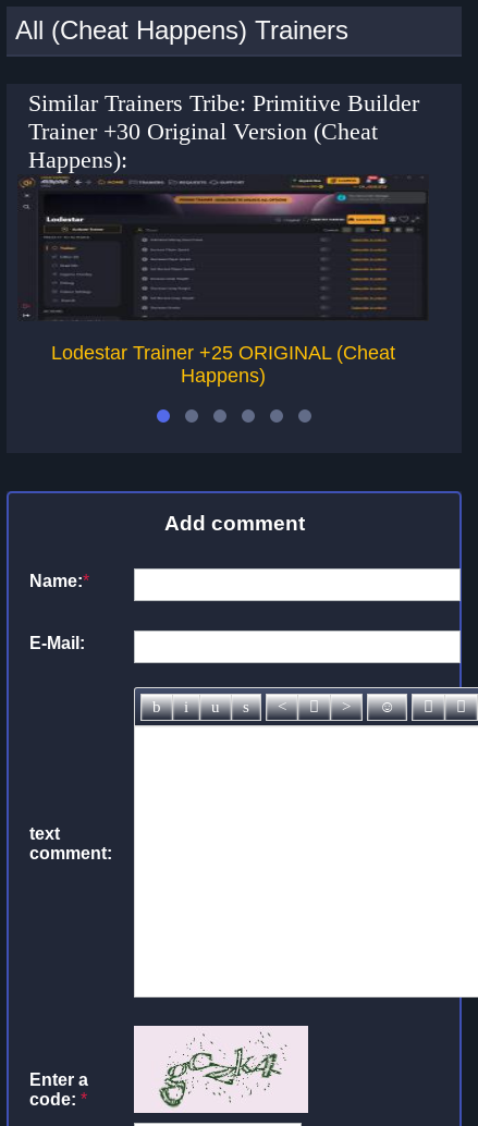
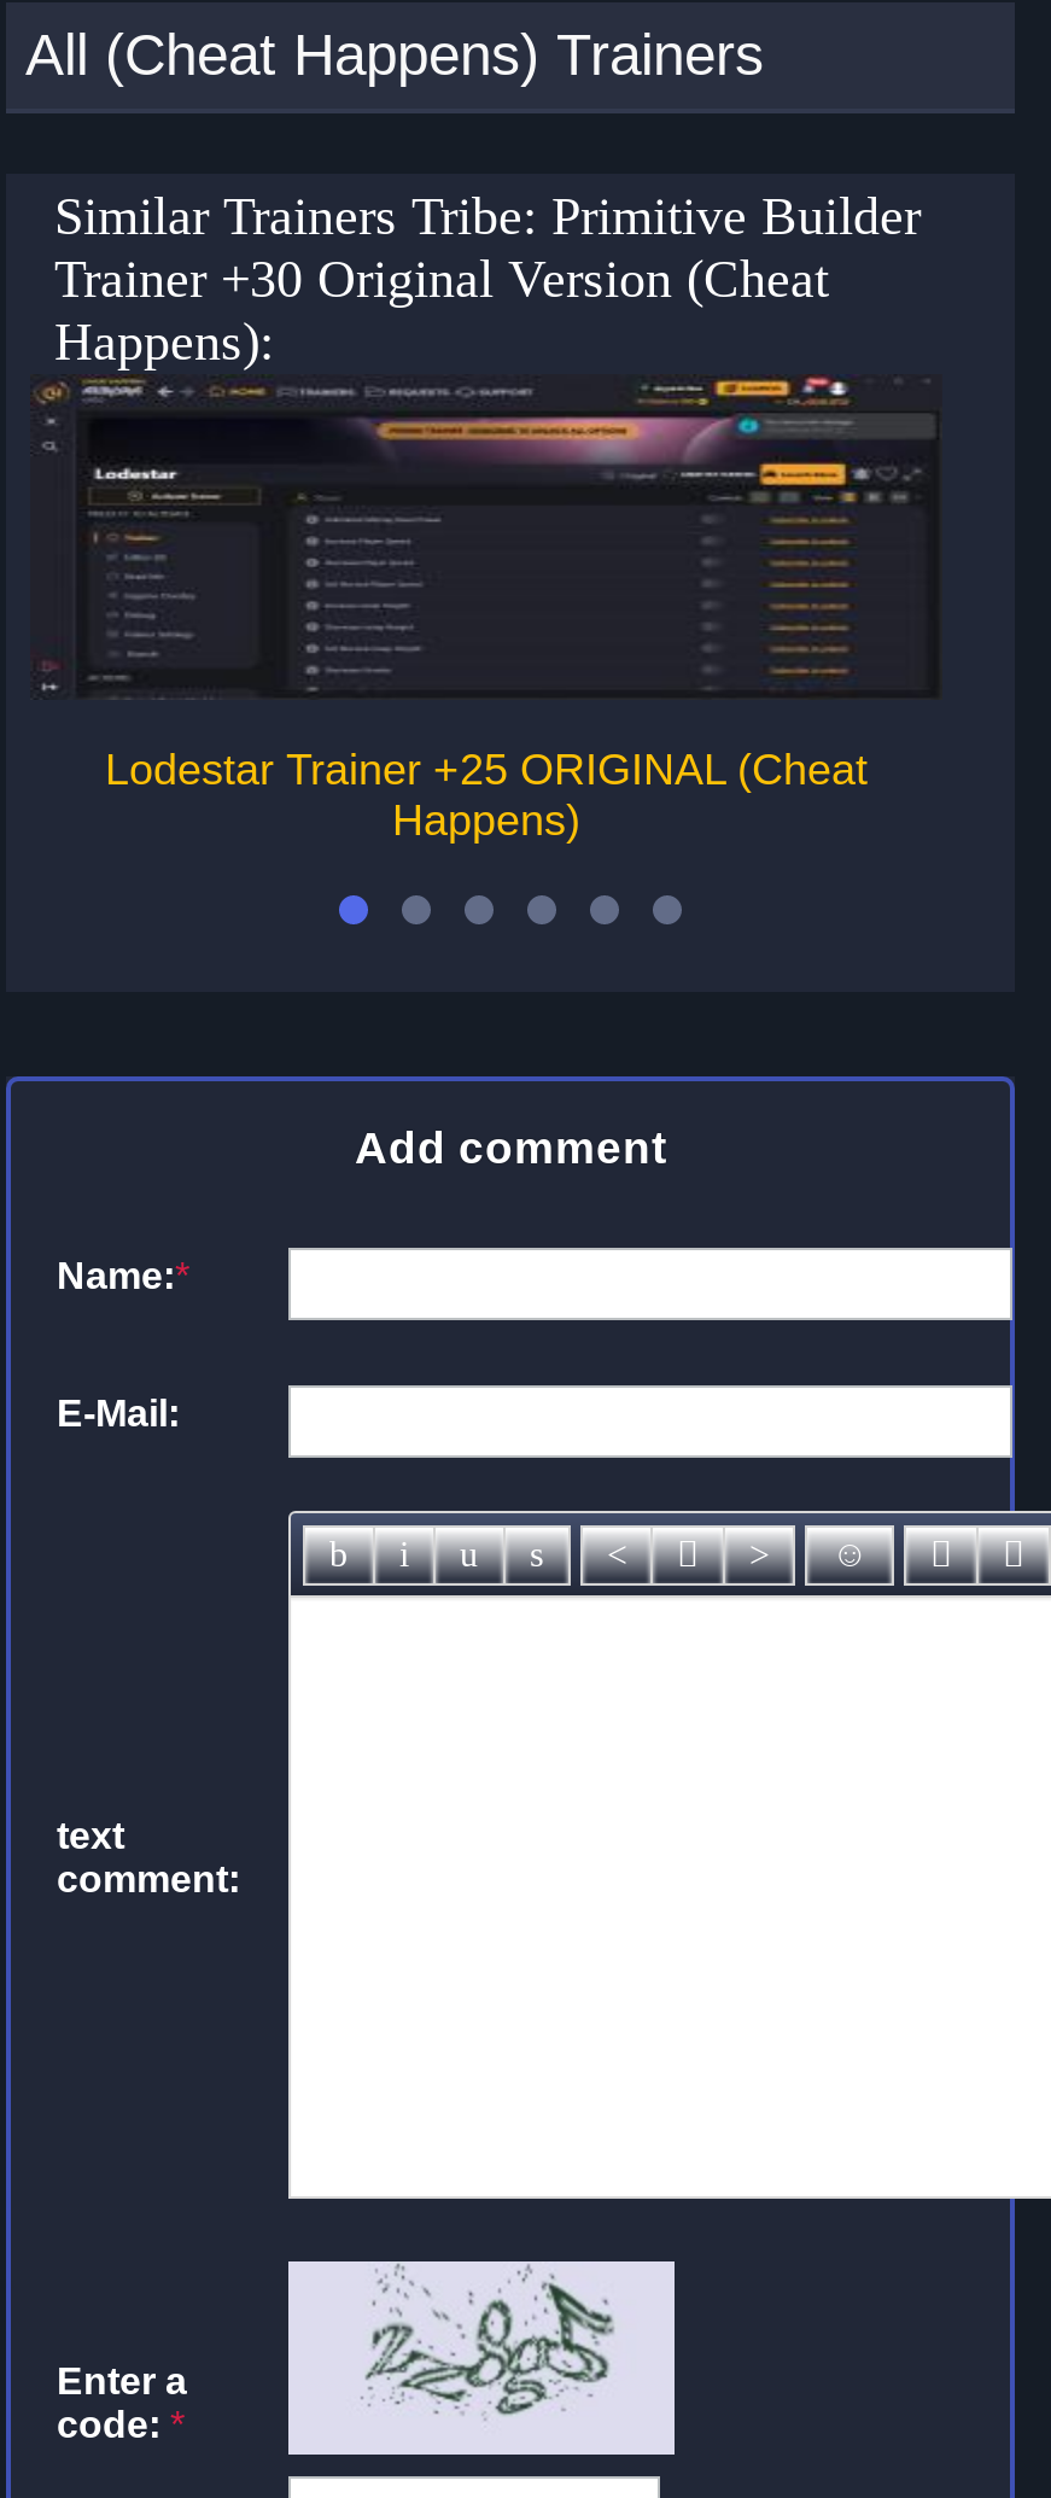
- [image]
+ [image]
